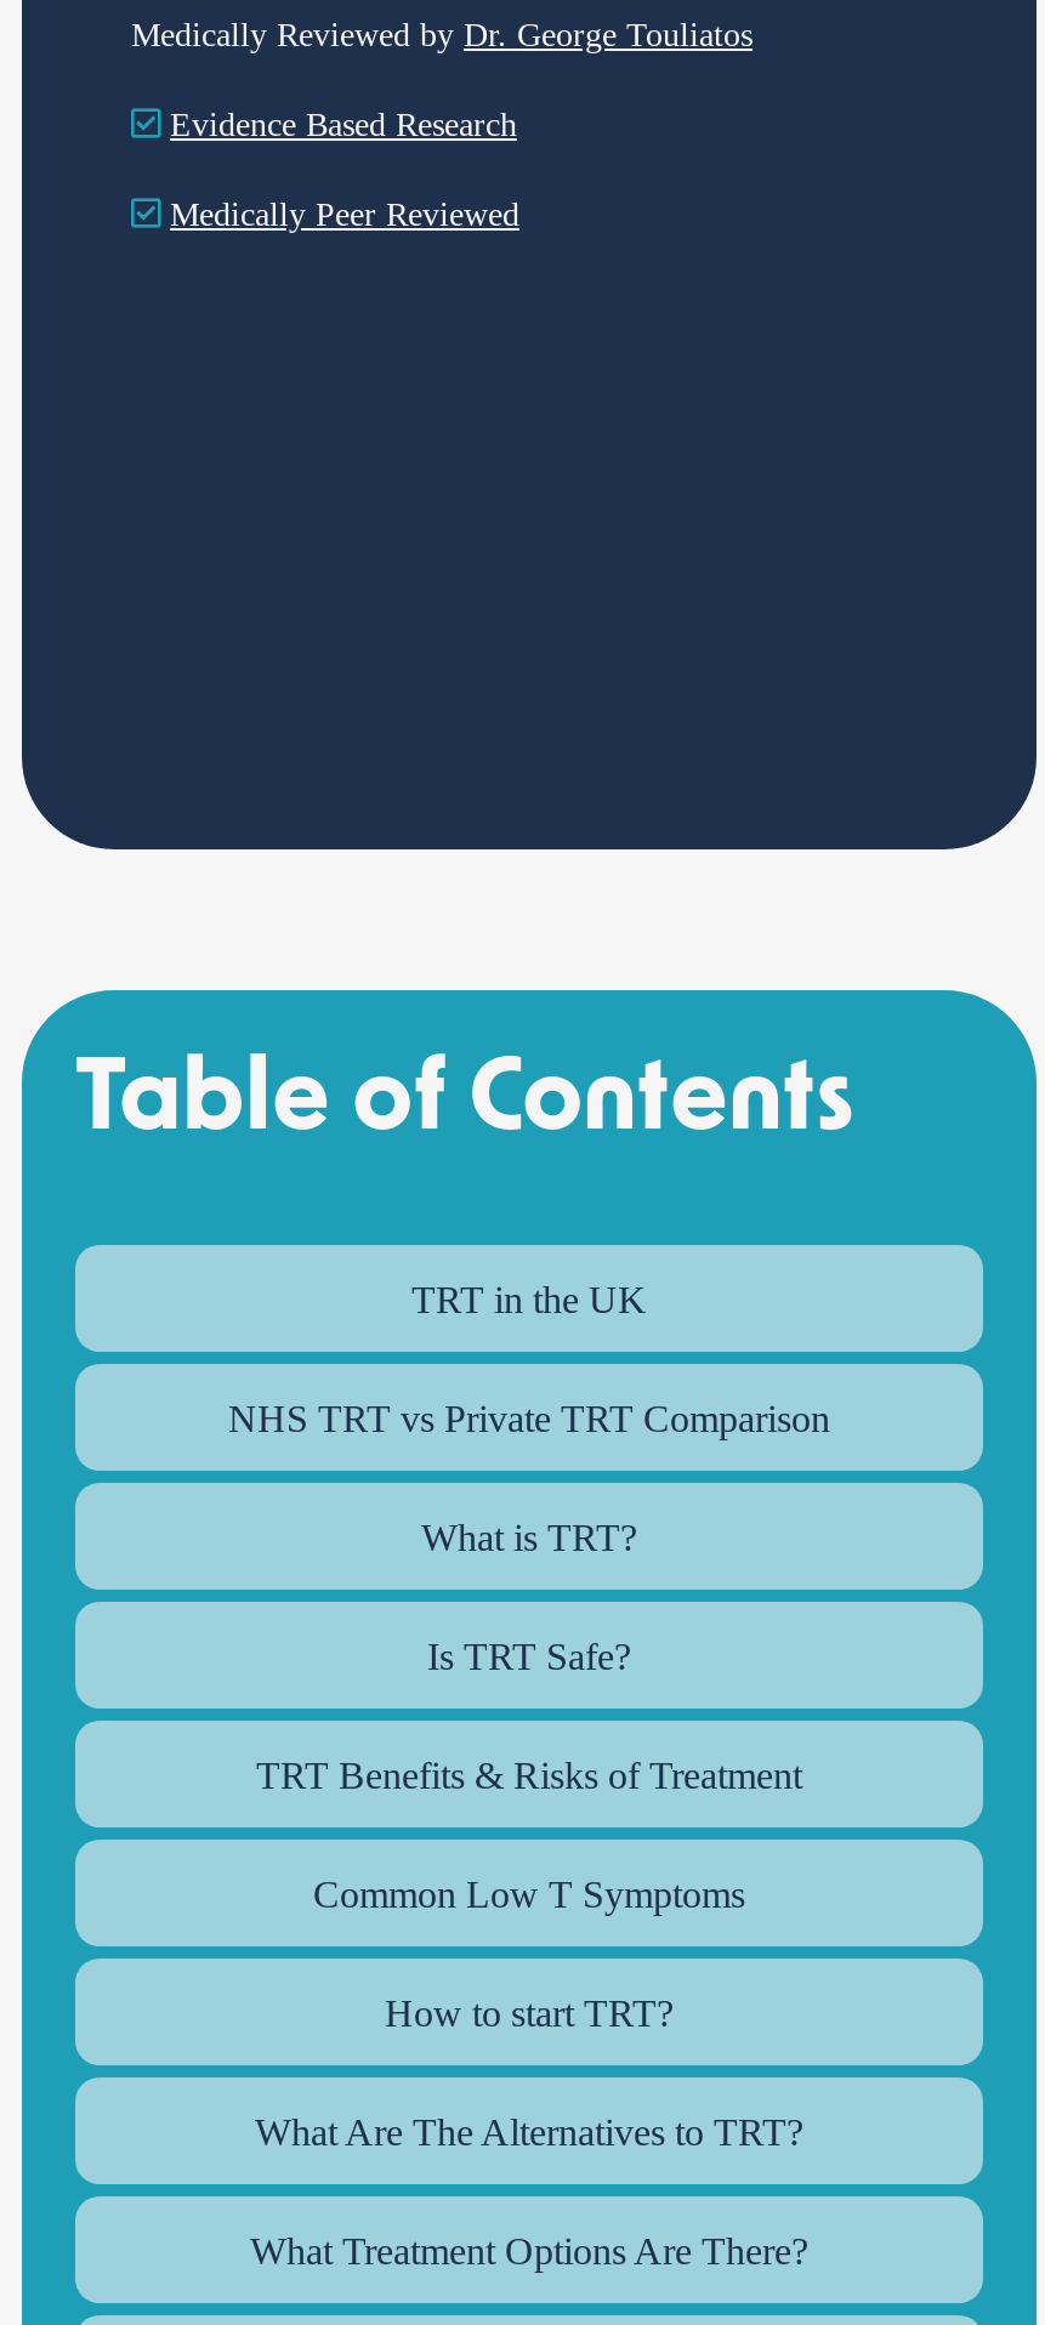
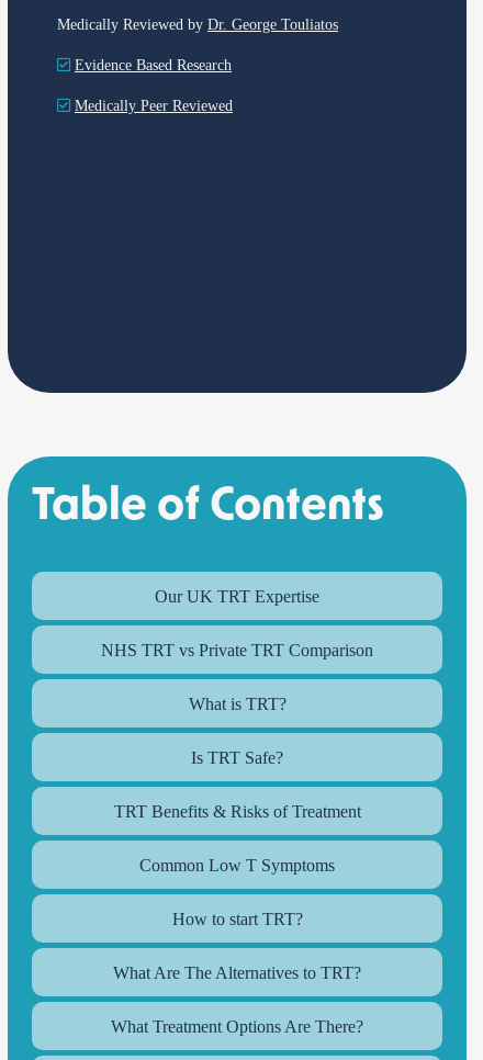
- TRT in the UK
+ Our UK TRT Expertise
